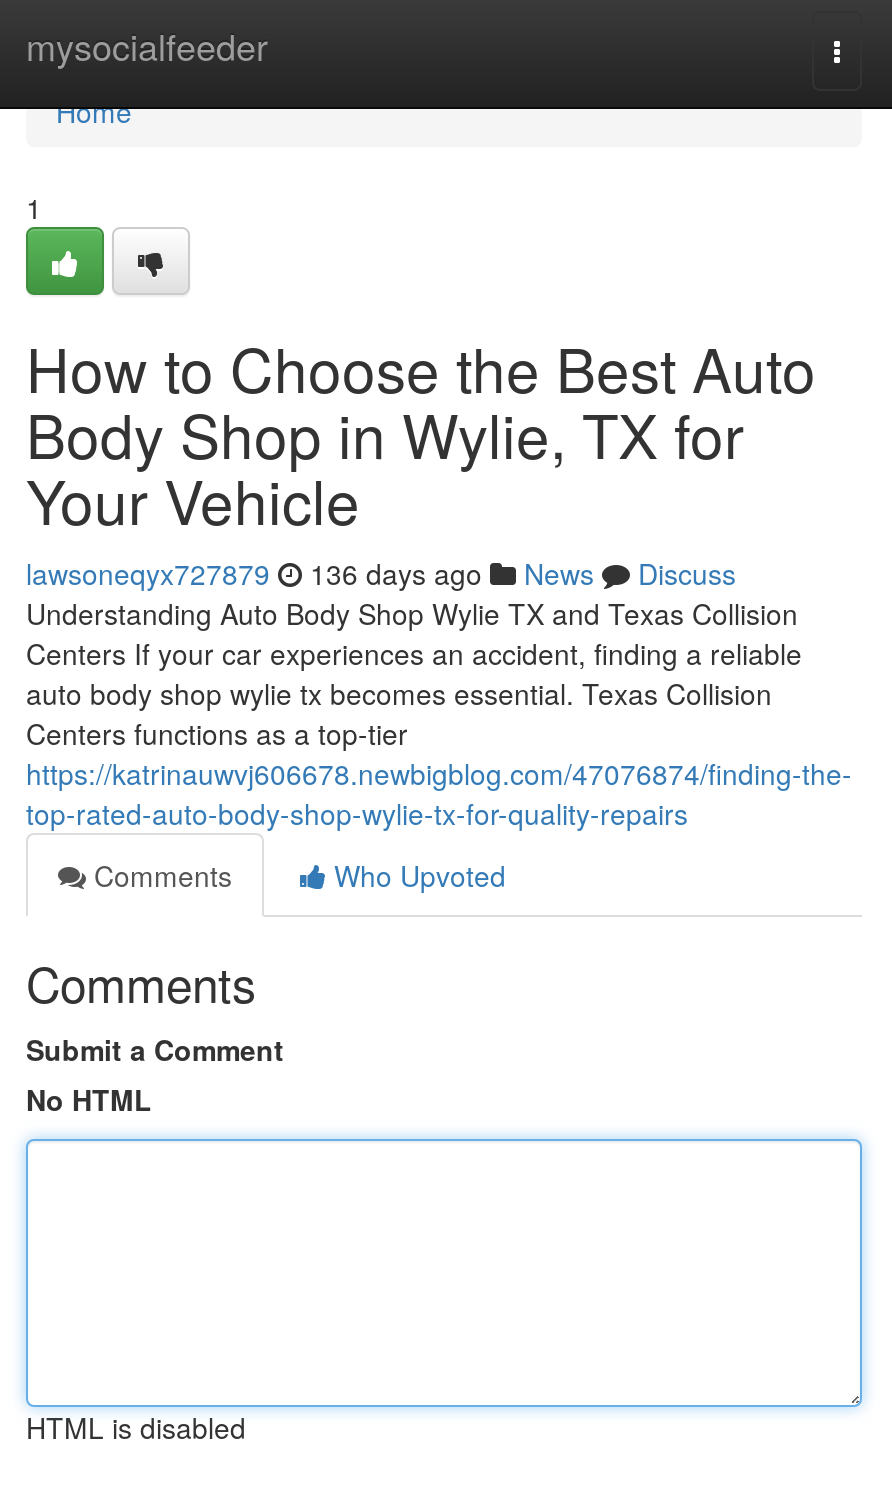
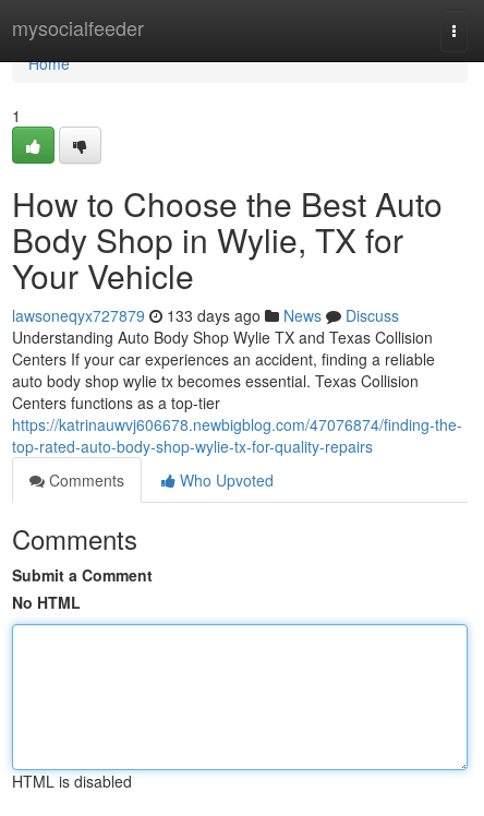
- lawsoneqyx727879 136 days ago News Discuss
+ lawsoneqyx727879 133 days ago News Discuss
